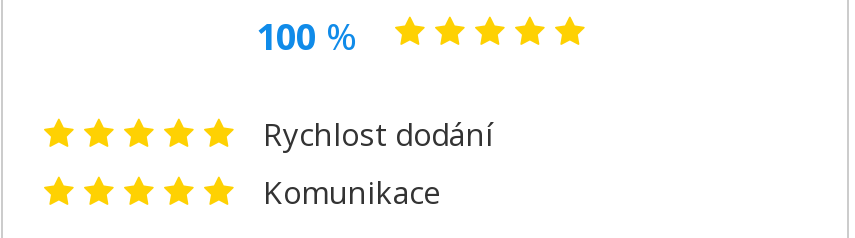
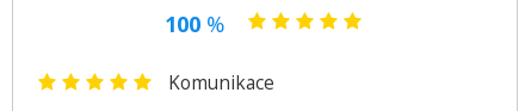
- Rychlost dodání
